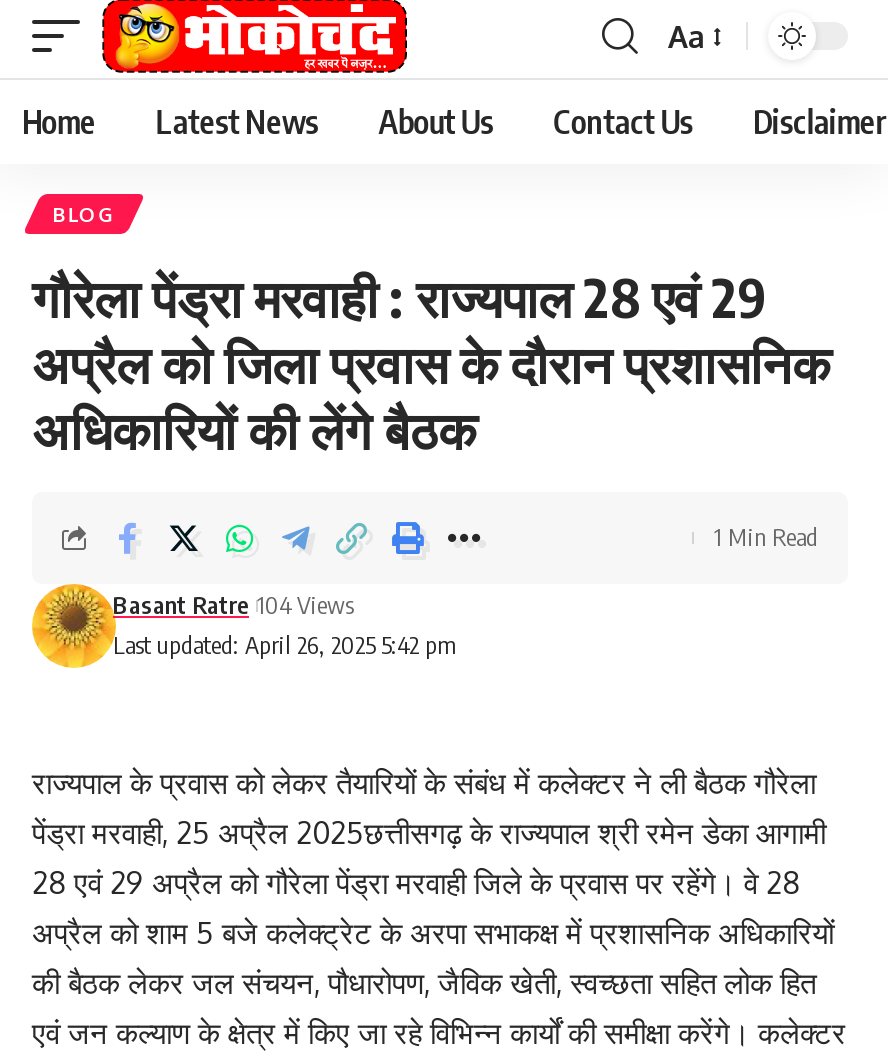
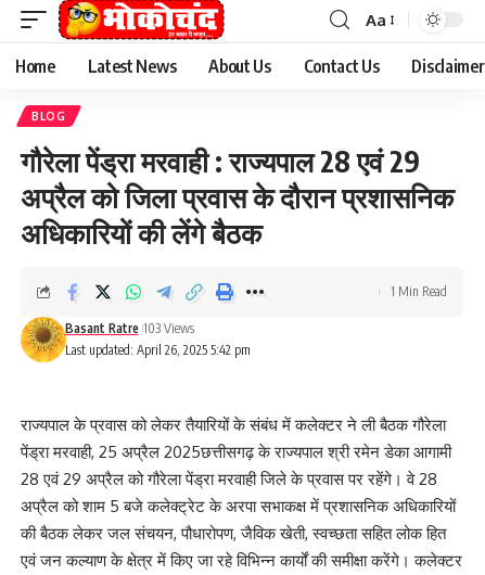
- Basant Ratre 104 Views
+ Basant Ratre 103 Views
